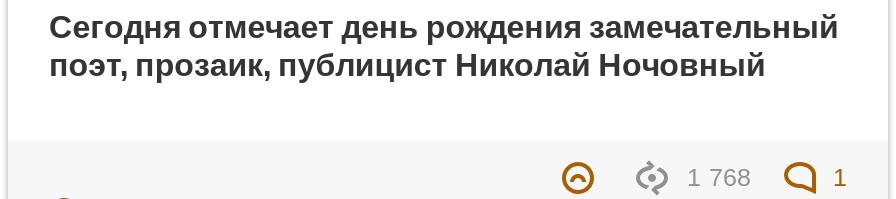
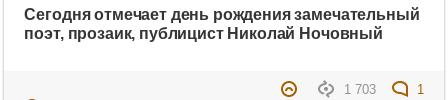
- 1 768
+ 1 703
